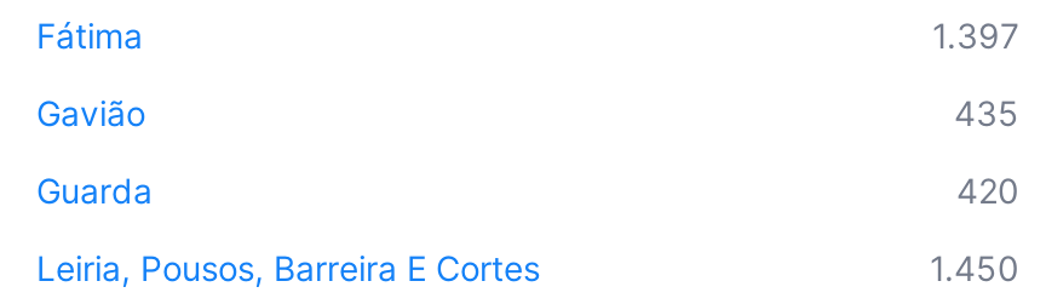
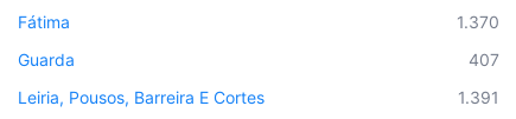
- 1.397
- Gavião
- 435
+ 1.370

- 420
+ 407

- 1.450
+ 1.391
